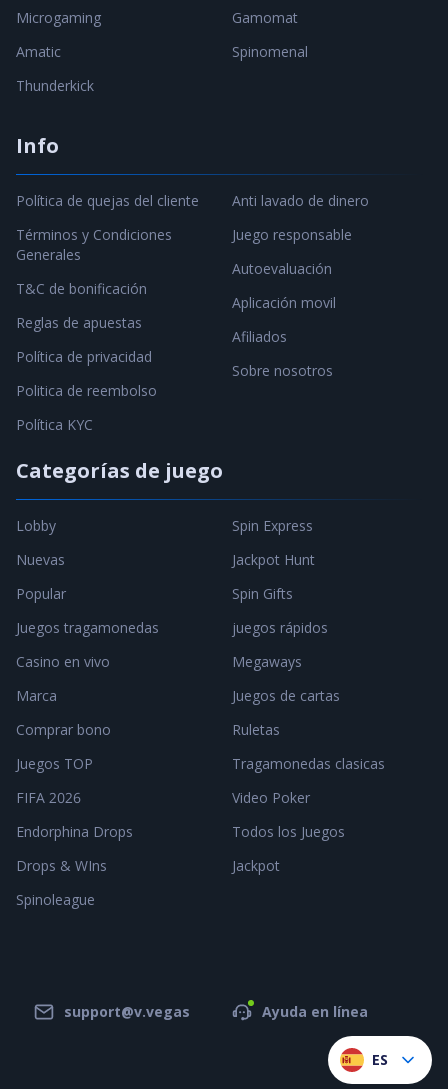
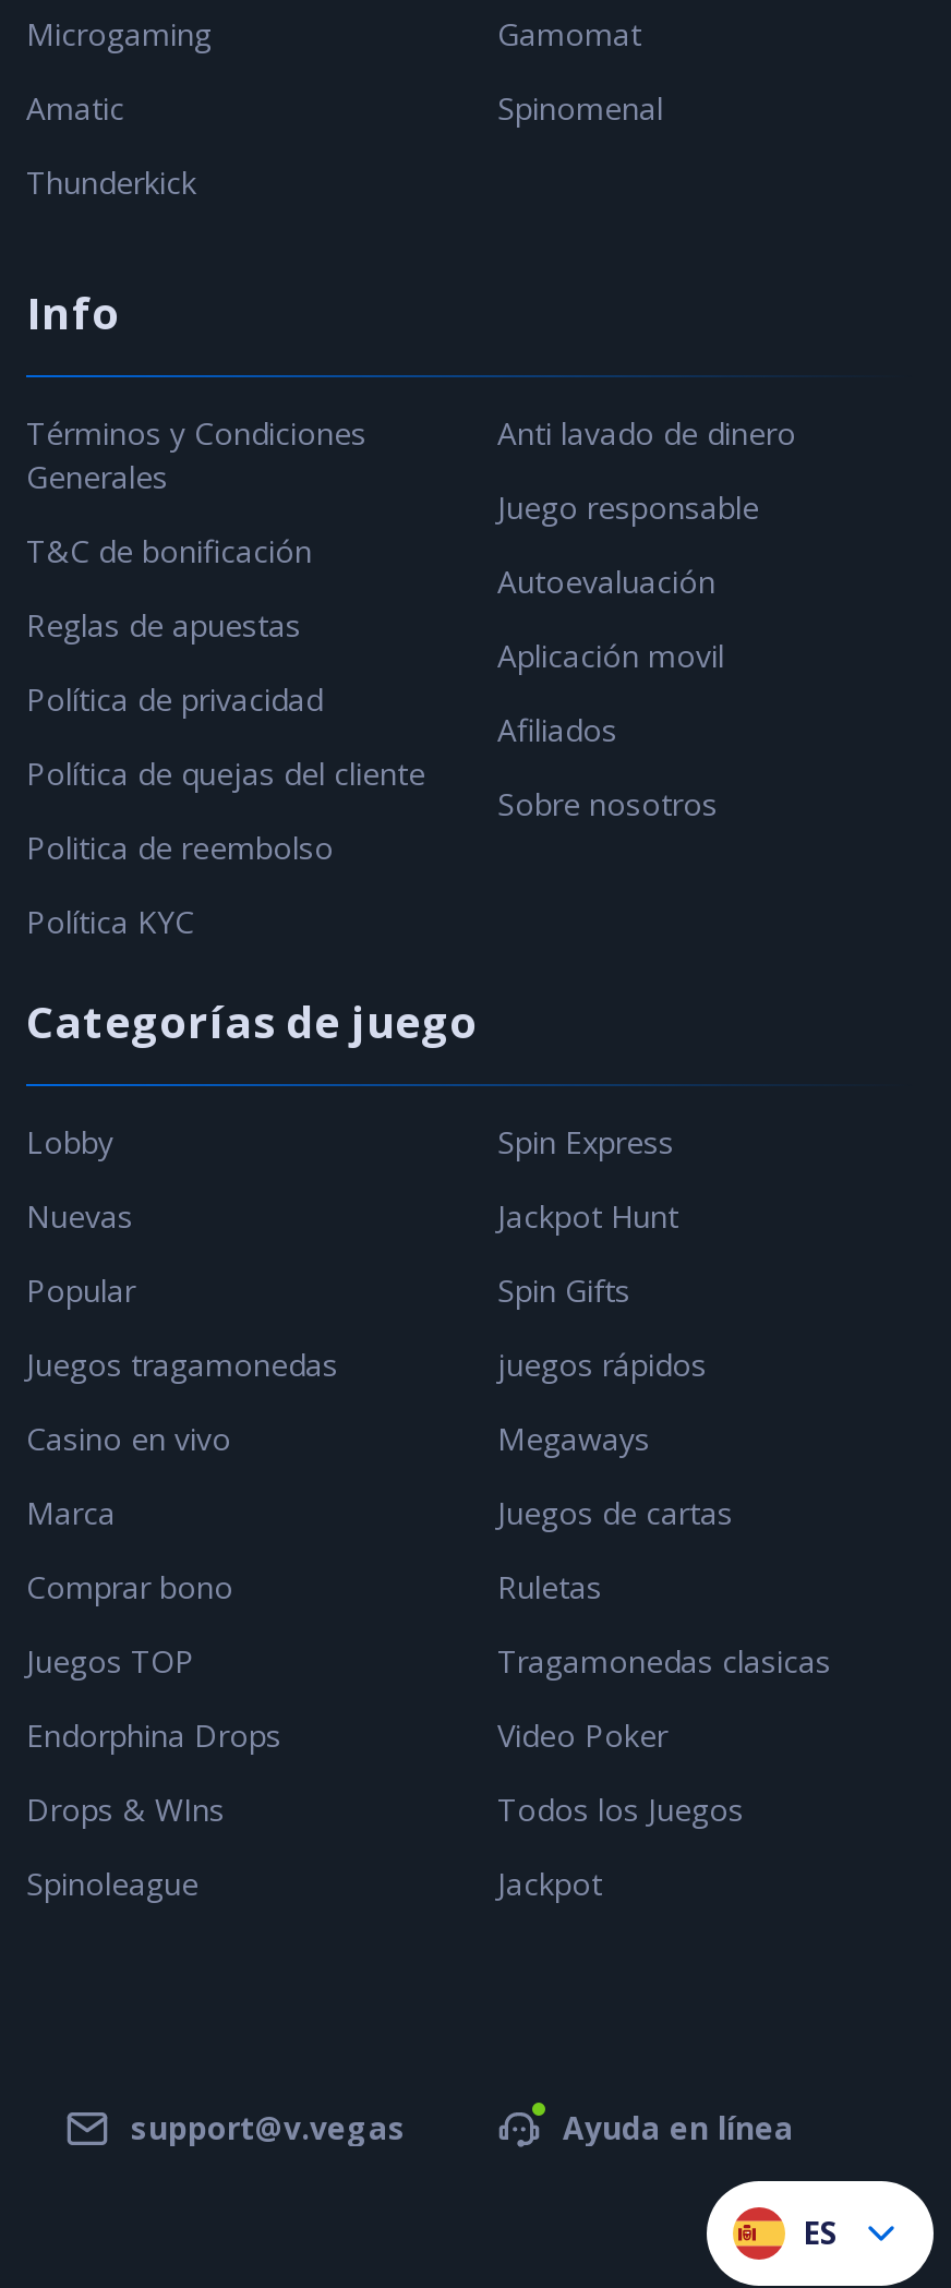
moved down: Política de quejas del cliente

- FIFA 2026
